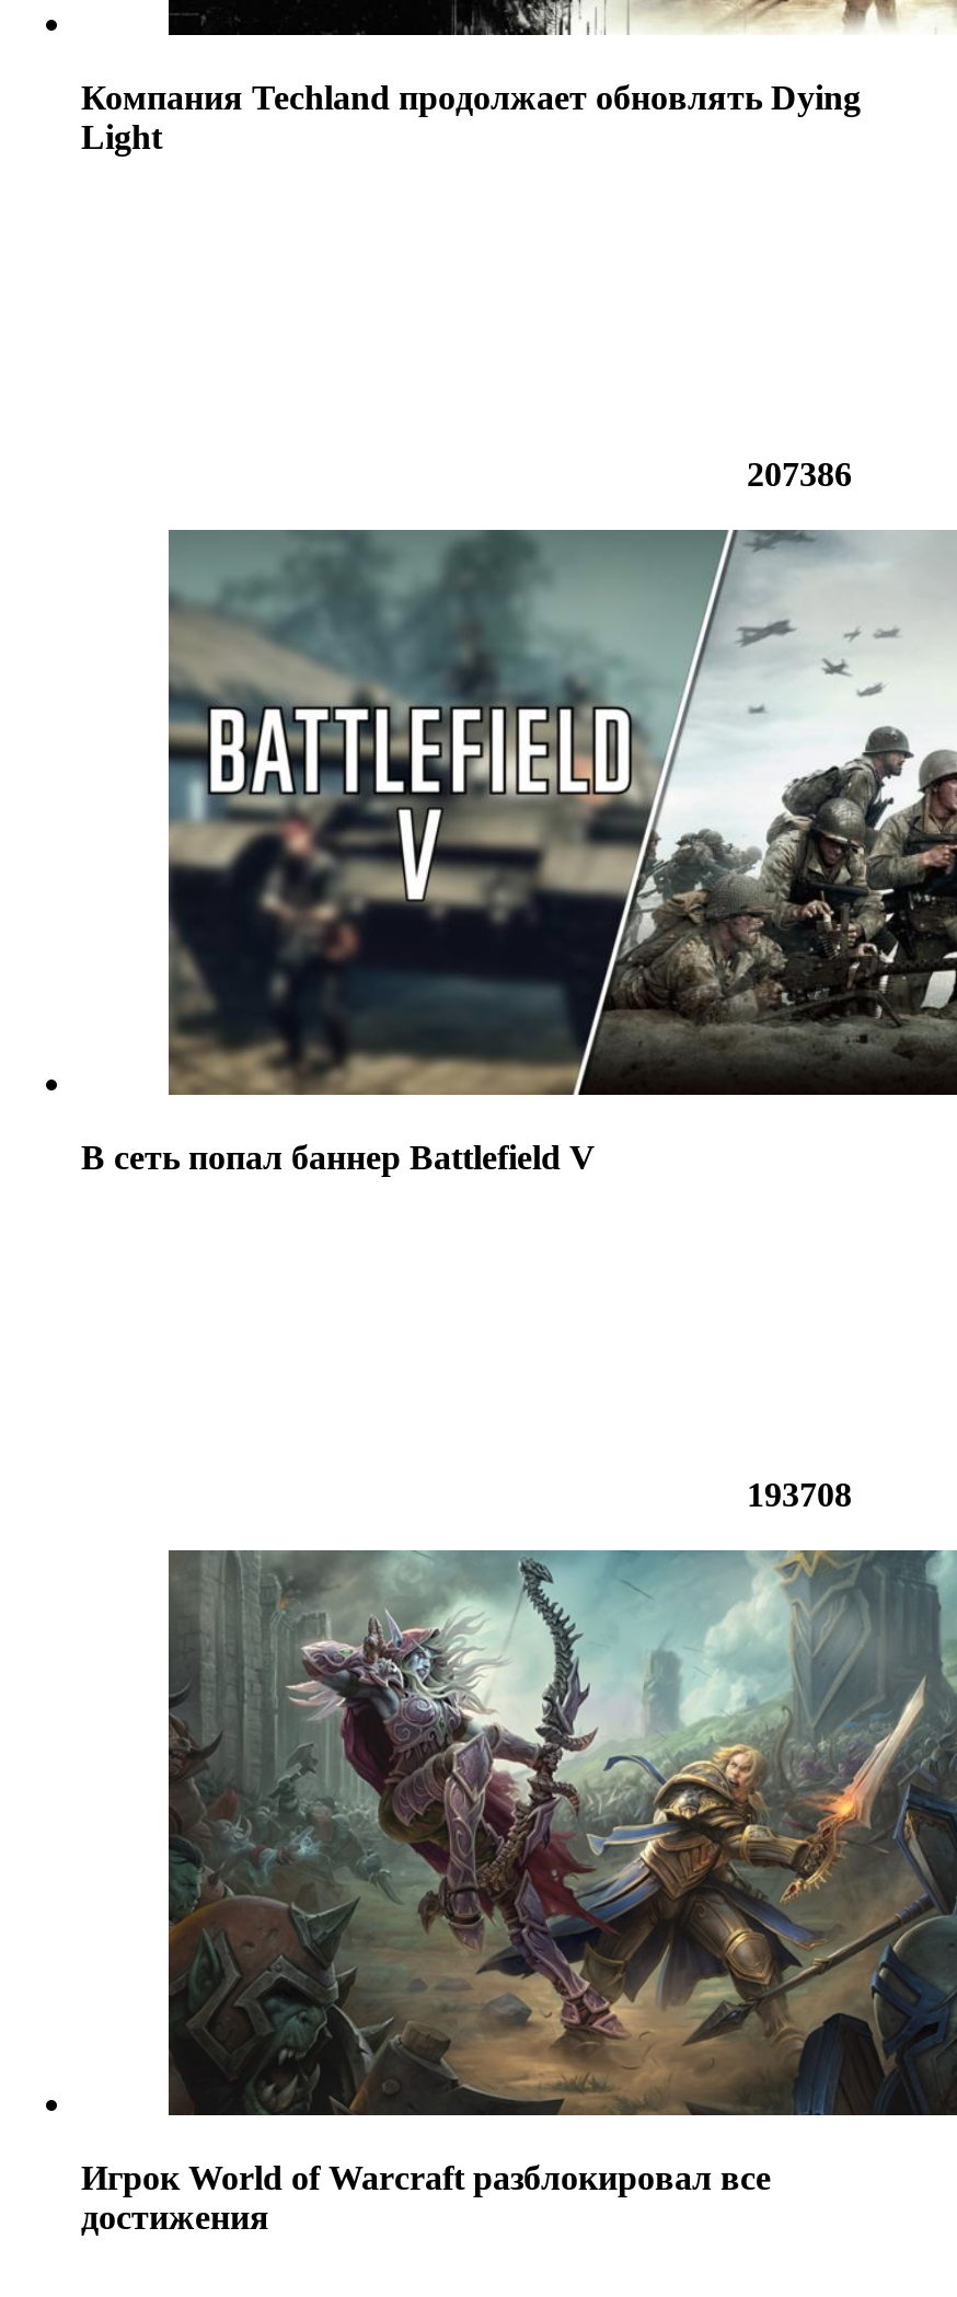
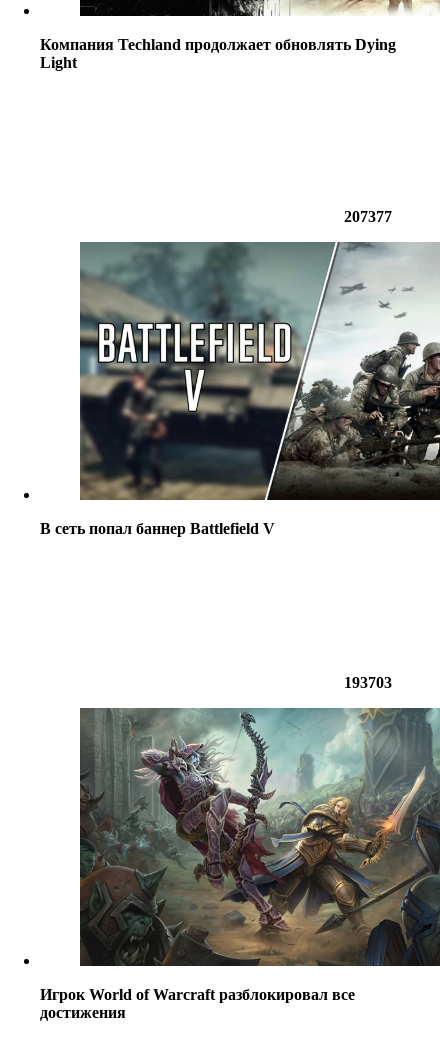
- 207386
+ 207377

- 193708
+ 193703
